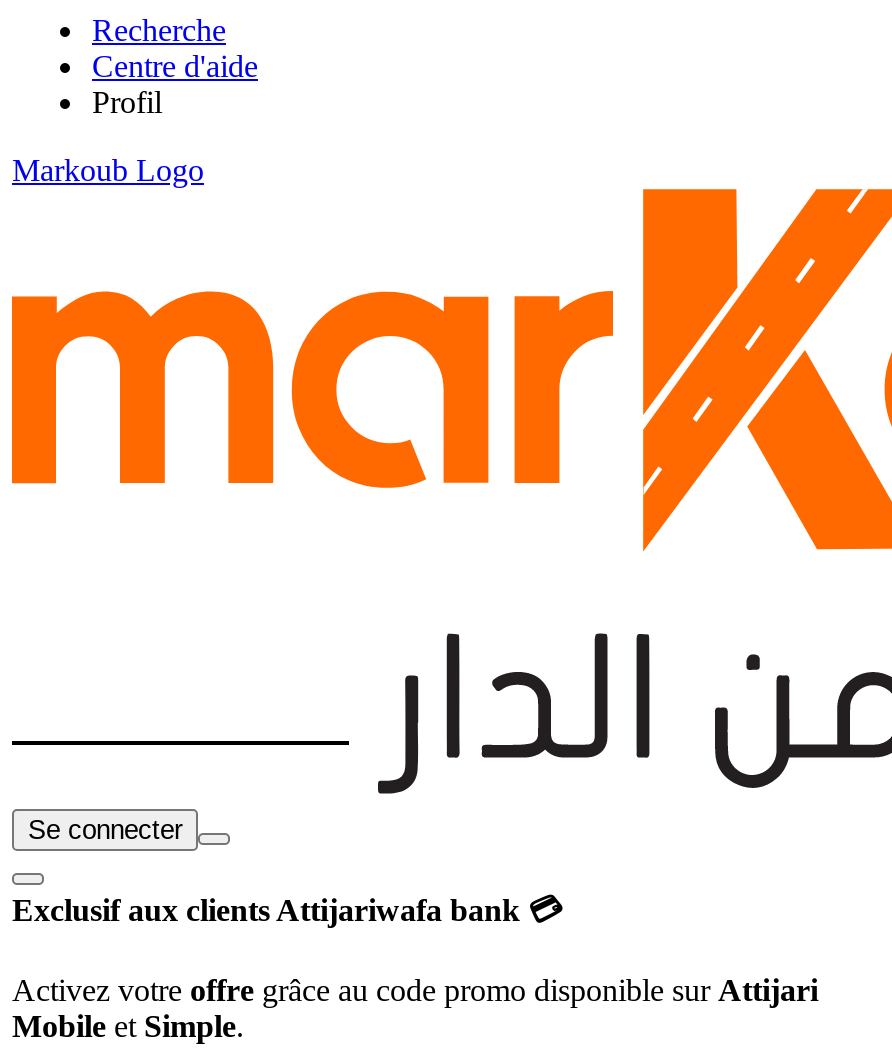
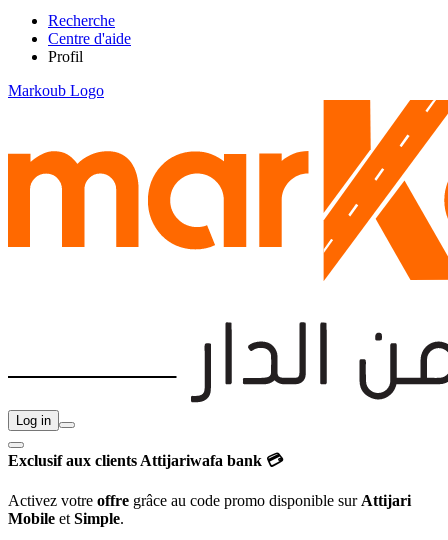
- Se connecter
+ Log in
